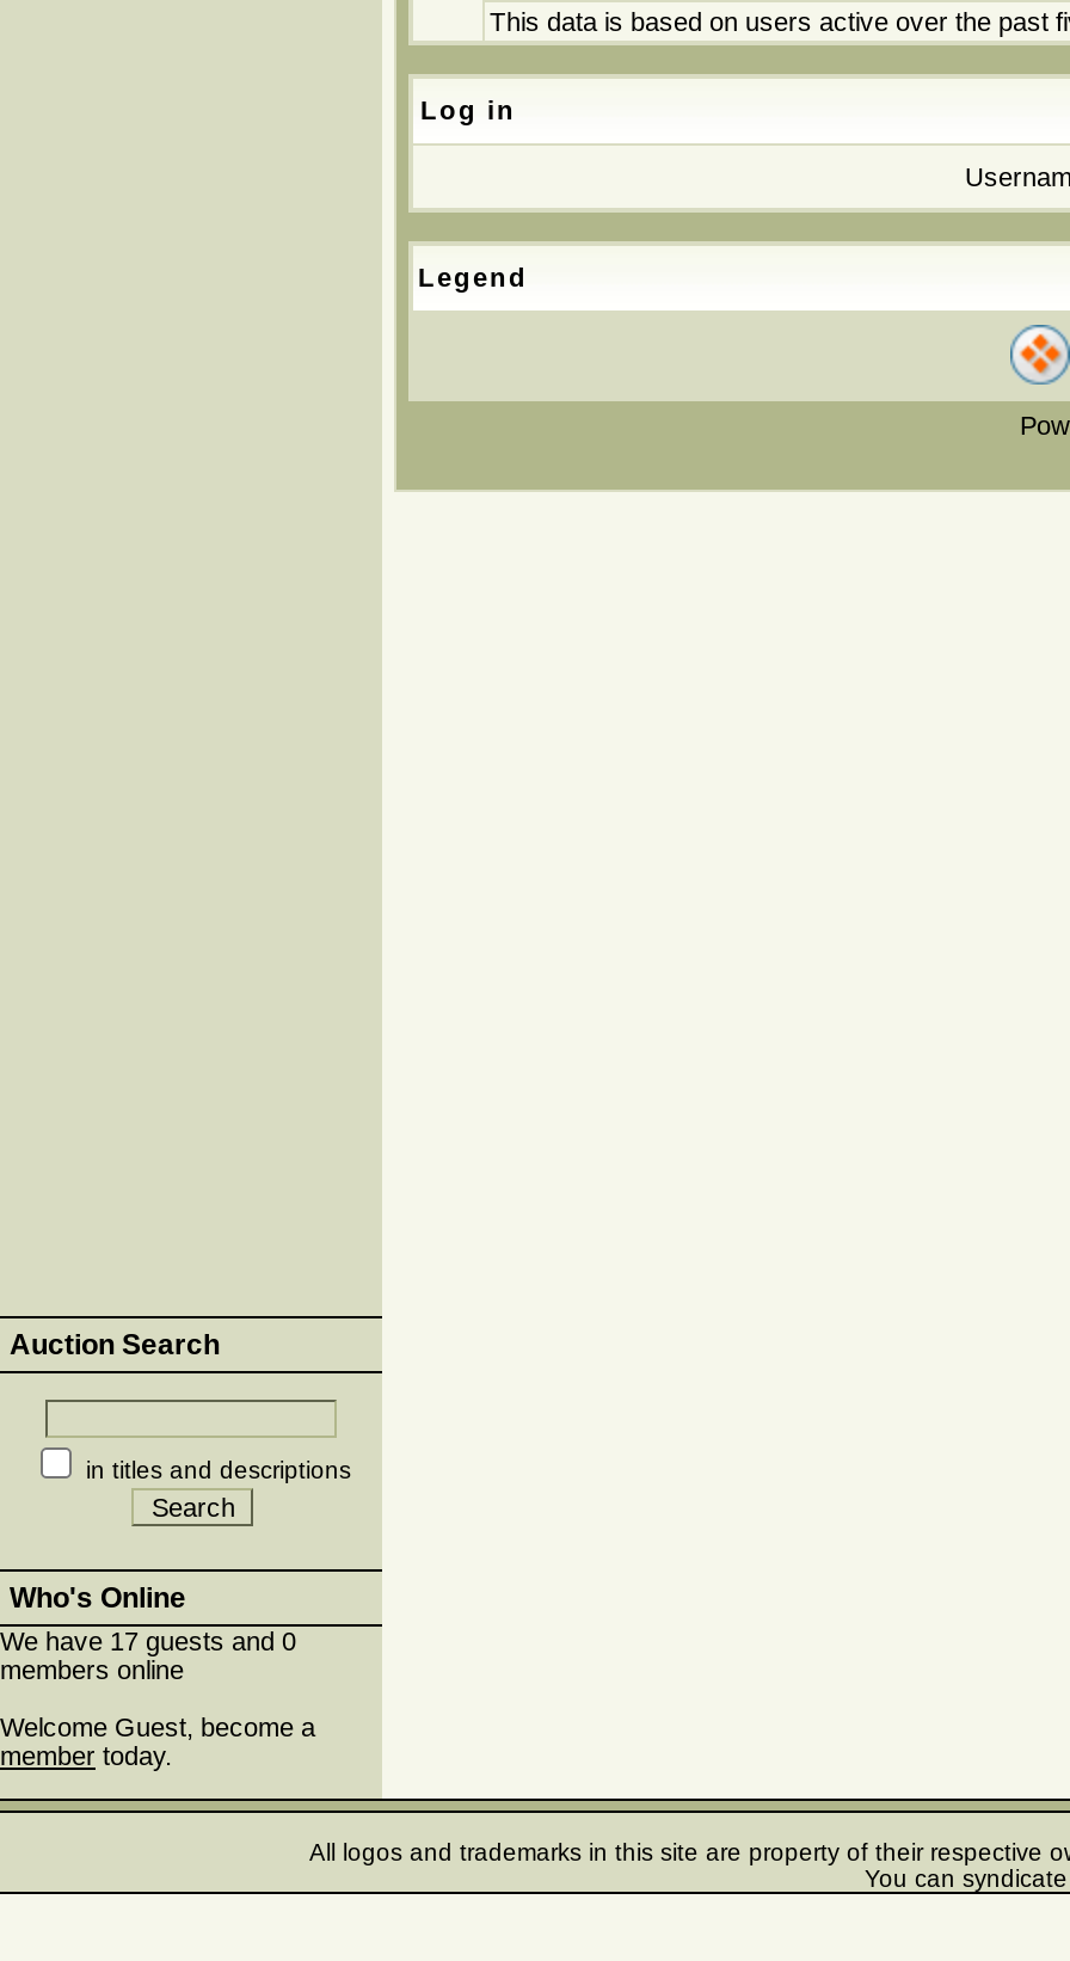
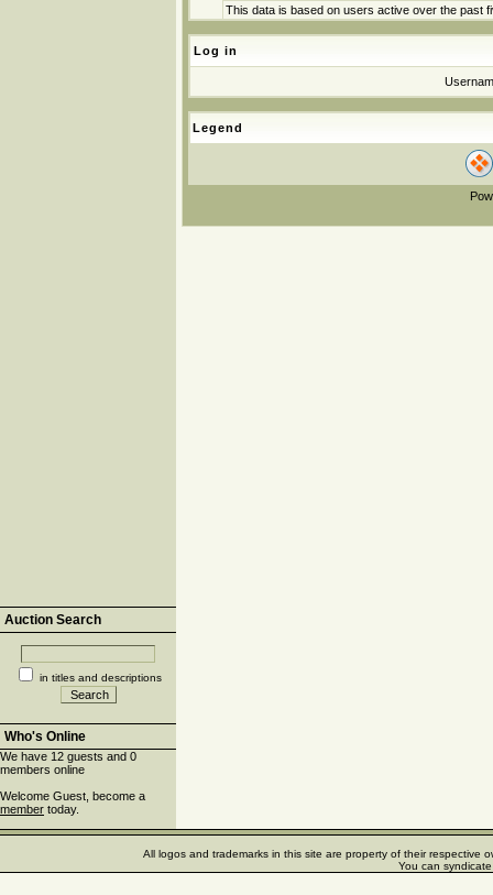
- We have 17 guests and 0
+ We have 12 guests and 0
